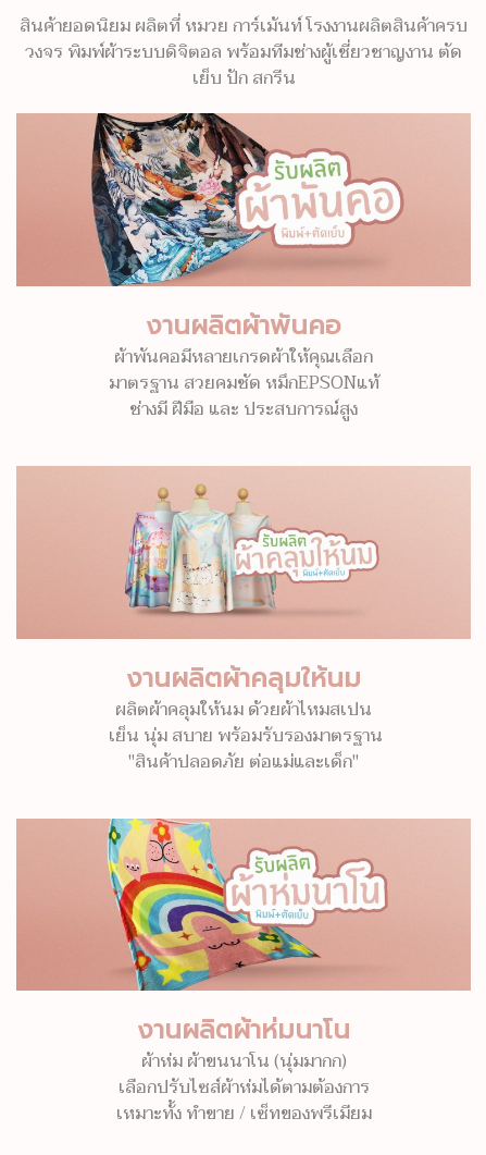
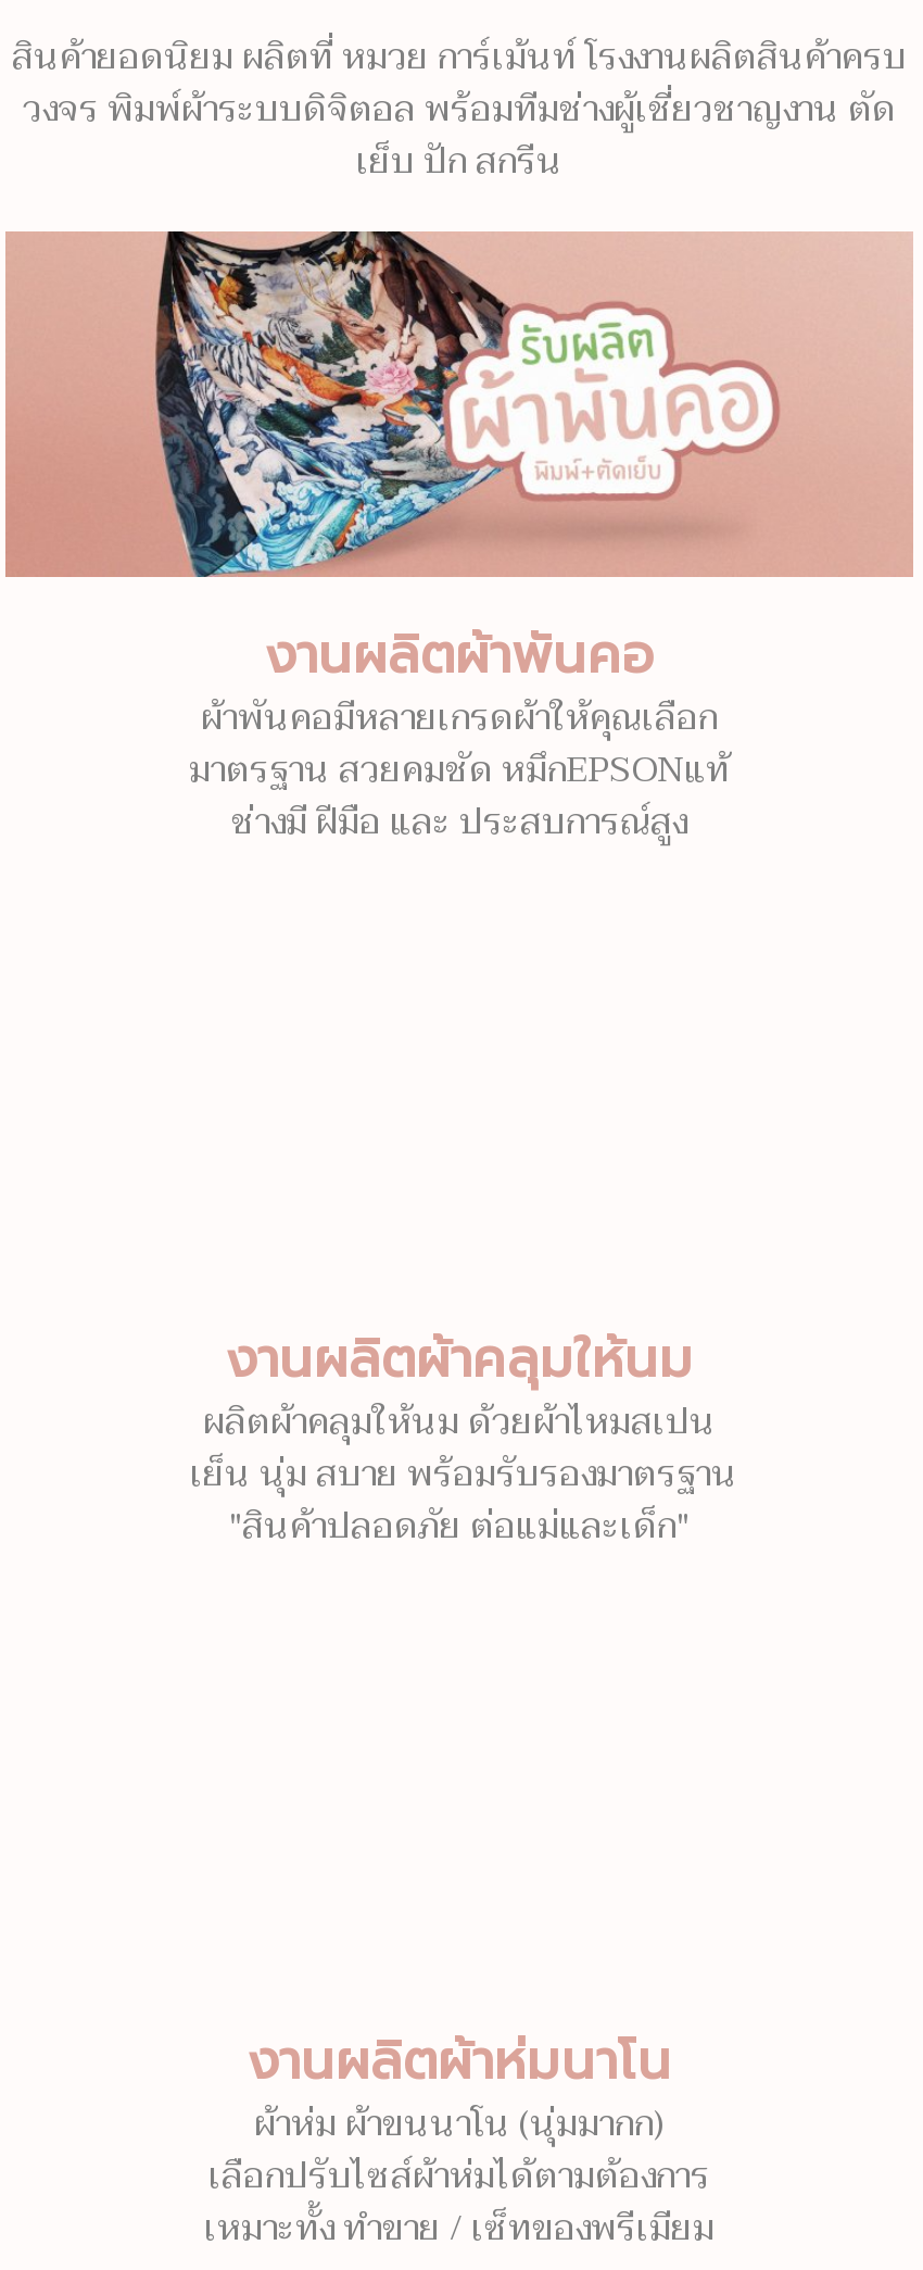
- [image]

- [image]
